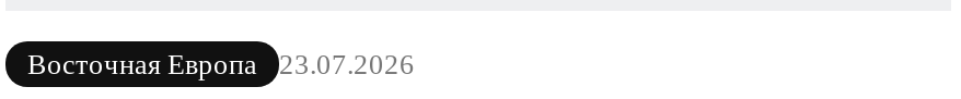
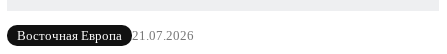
- Восточная Европа 23.07.2026
+ Восточная Европа 21.07.2026
